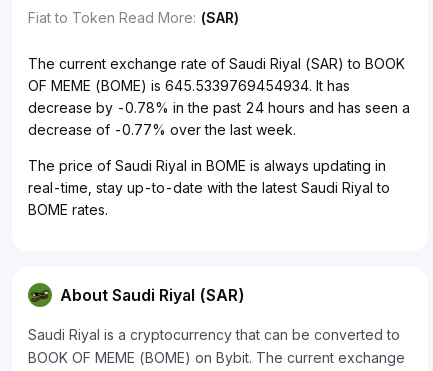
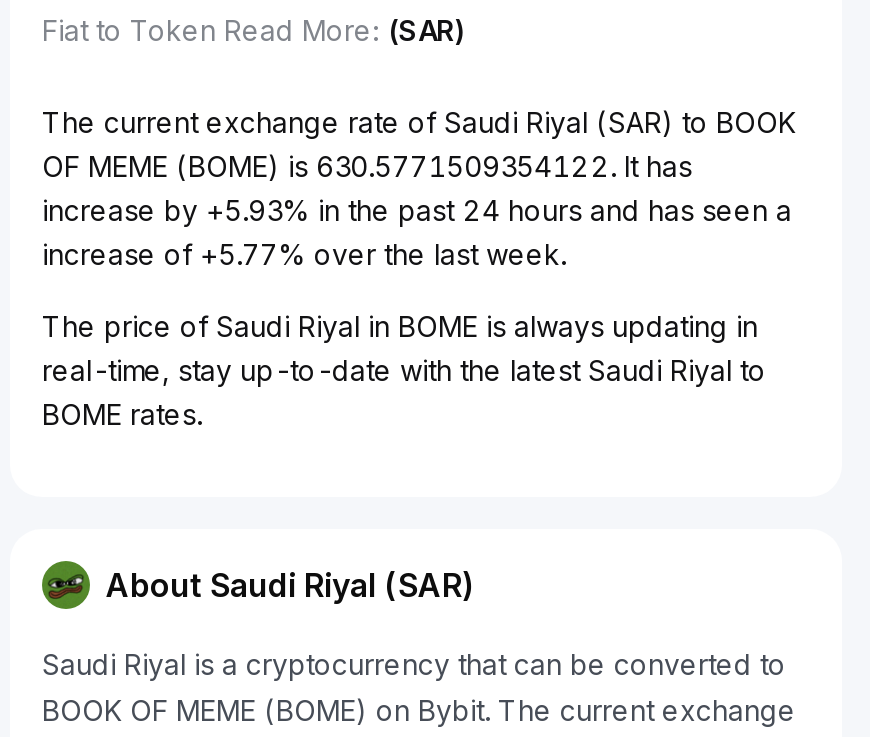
- OF MEME (BOME) is 645.5339769454934. It has
+ OF MEME (BOME) is 630.5771509354122. It has

- decrease by -0.78% in the past 24 hours and has seen a
+ increase by +5.93% in the past 24 hours and has seen a

- decrease of -0.77% over the last week.
+ increase of +5.77% over the last week.
